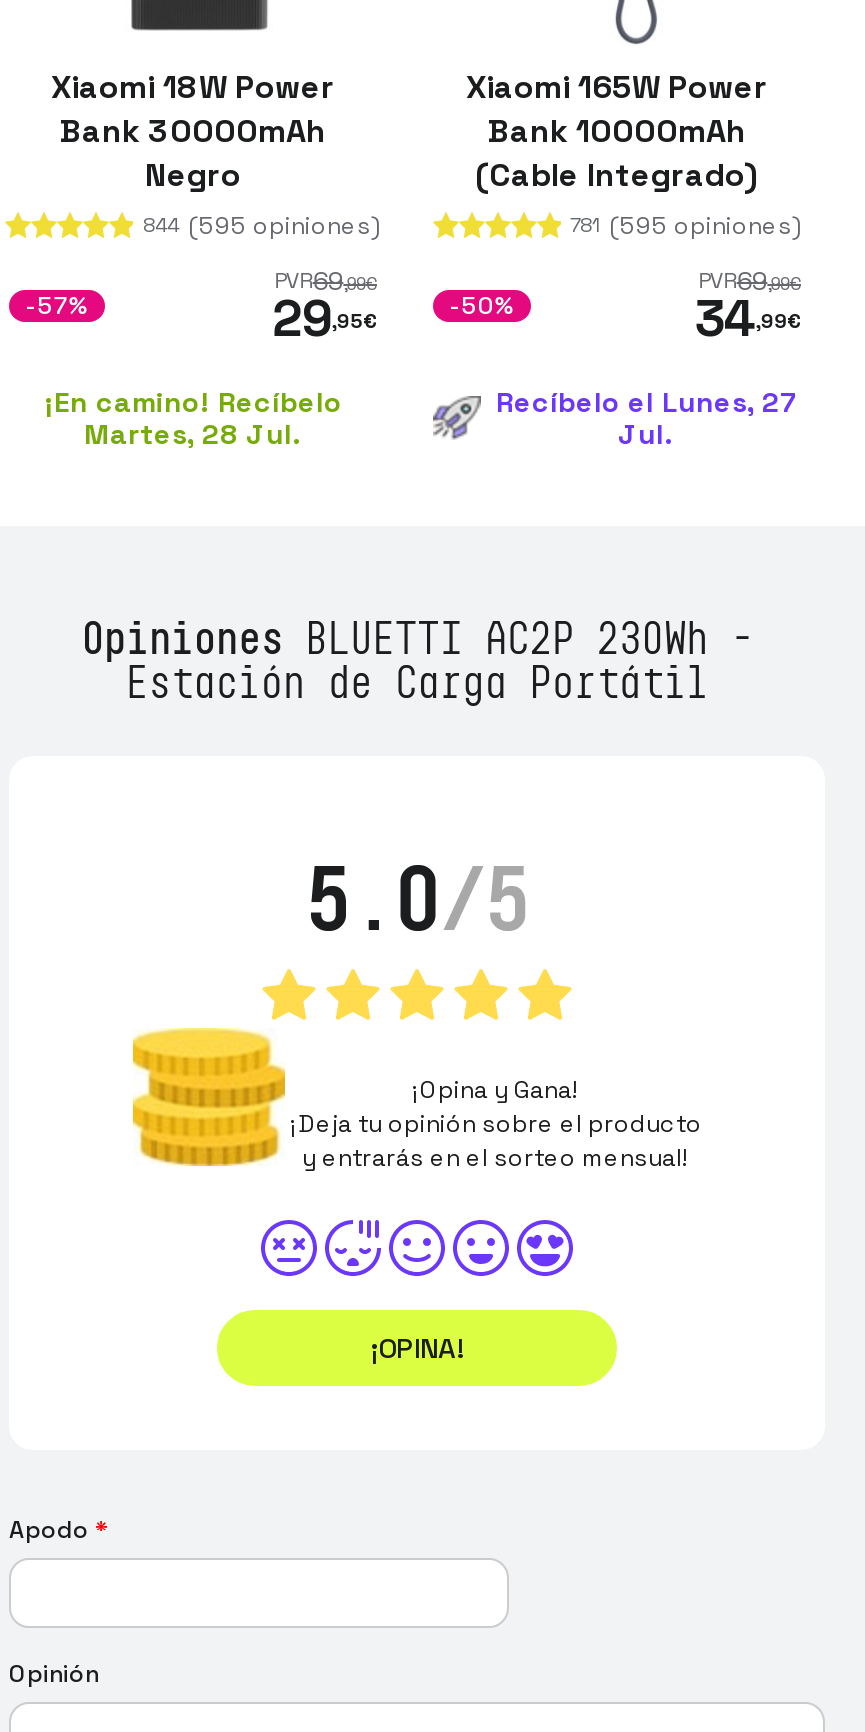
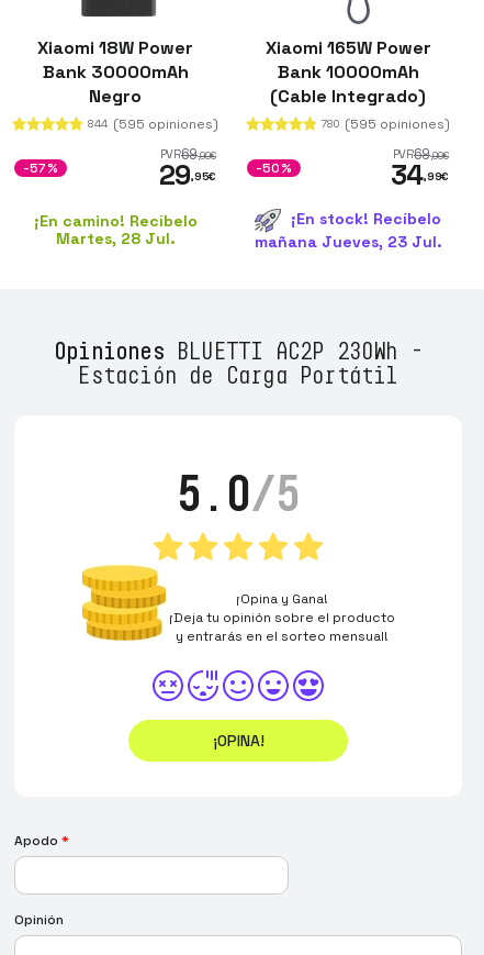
- 781 (595 opiniones)
+ 780 (595 opiniones)

- Recíbelo el Lunes, 27
- Jul.
+ ¡En stock! Recíbelo
+ mañana Jueves, 23 Jul.
